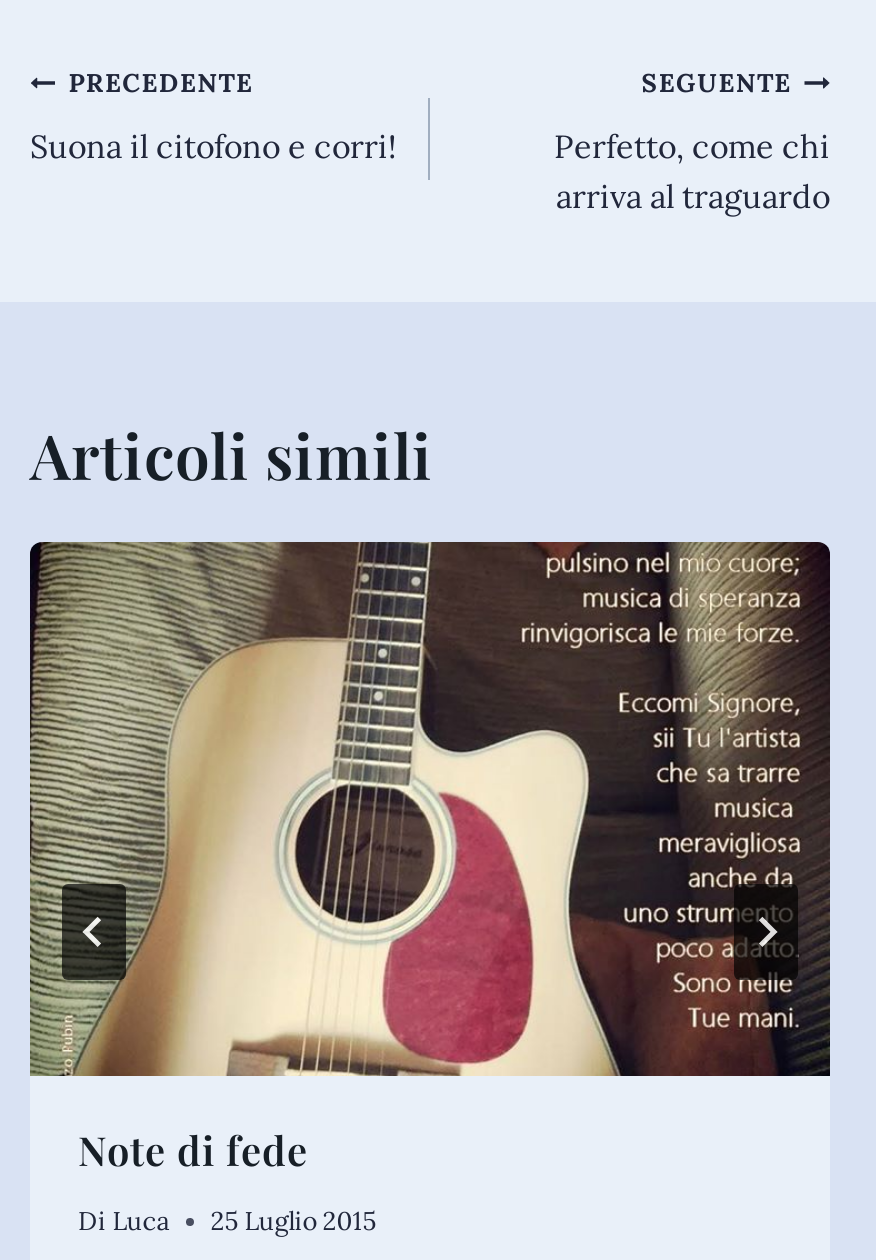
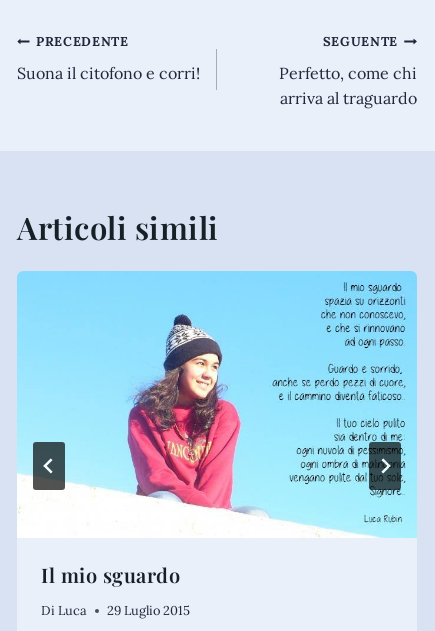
- [image]
- Note di fede
+ [image]
+ Il mio sguardo

- Di Luca 25 Luglio 2015
+ Di Luca 29 Luglio 2015
